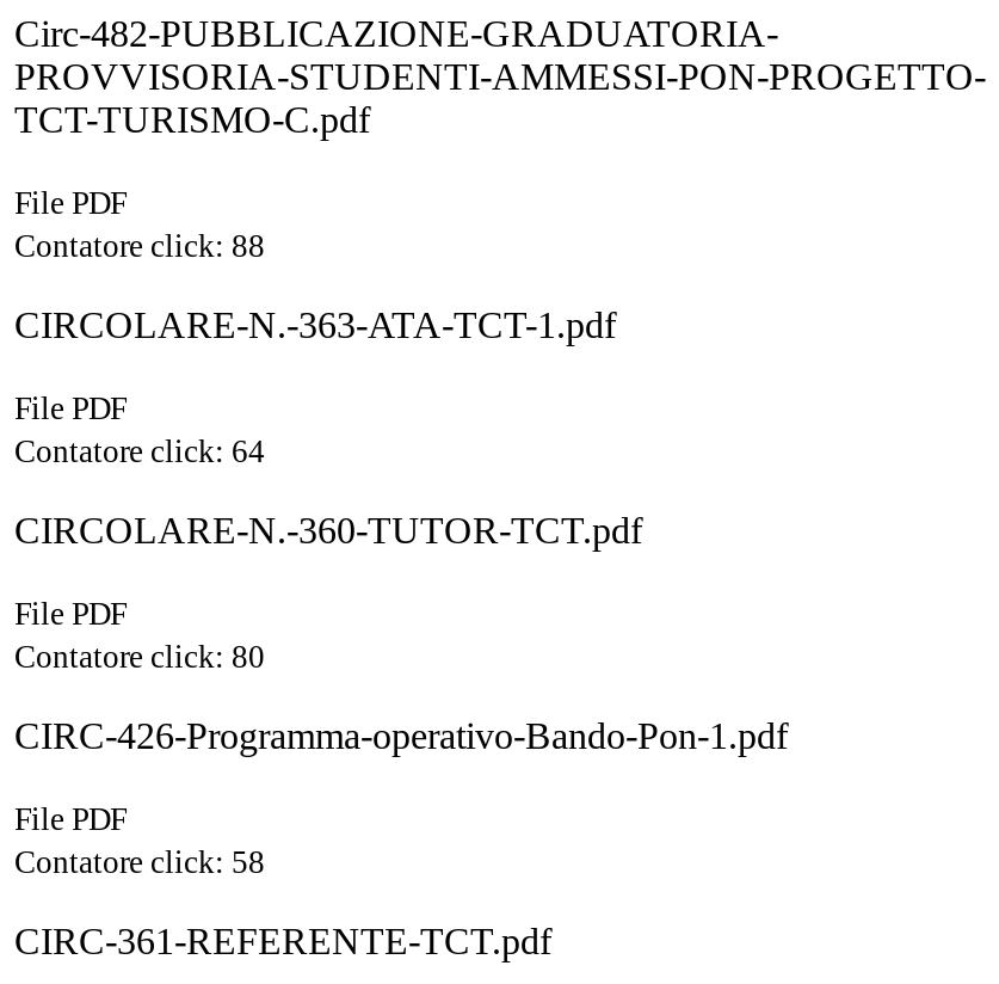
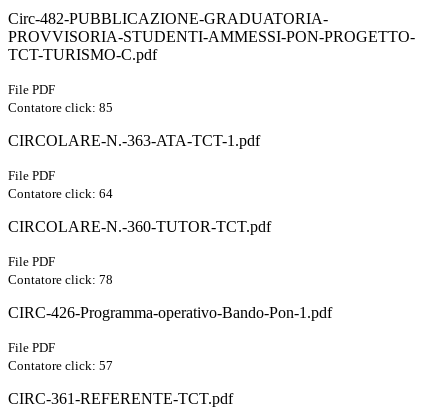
- Contatore click: 88
+ Contatore click: 85

- Contatore click: 80
+ Contatore click: 78

- Contatore click: 58
+ Contatore click: 57
